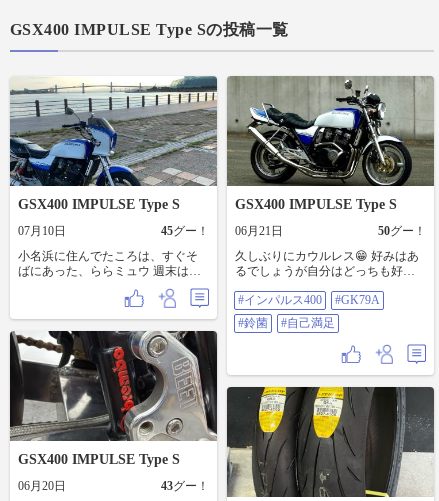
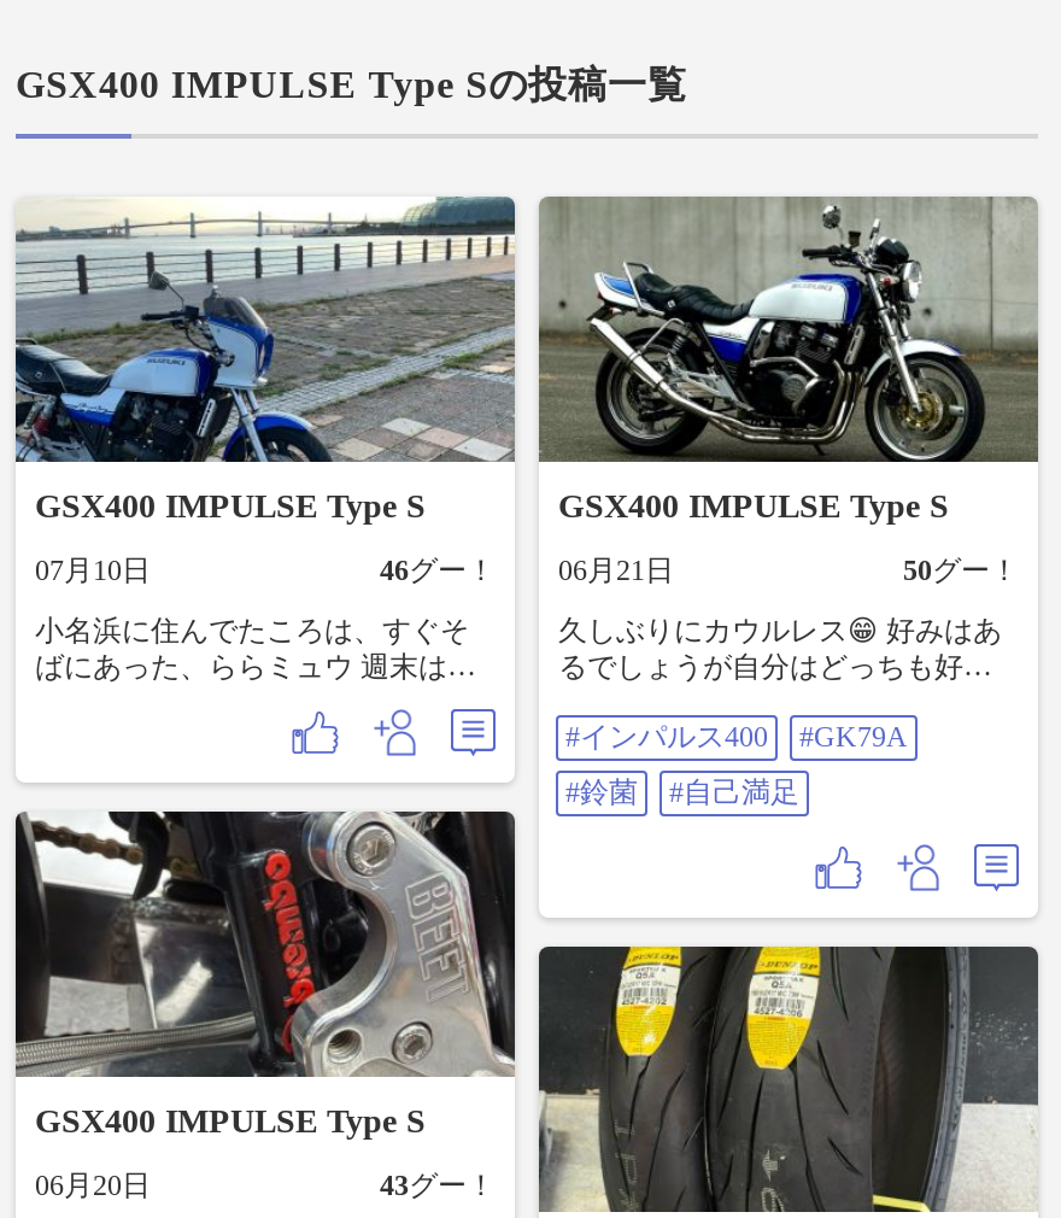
- 45グー！ 06月21日
+ 46グー！ 06月21日
